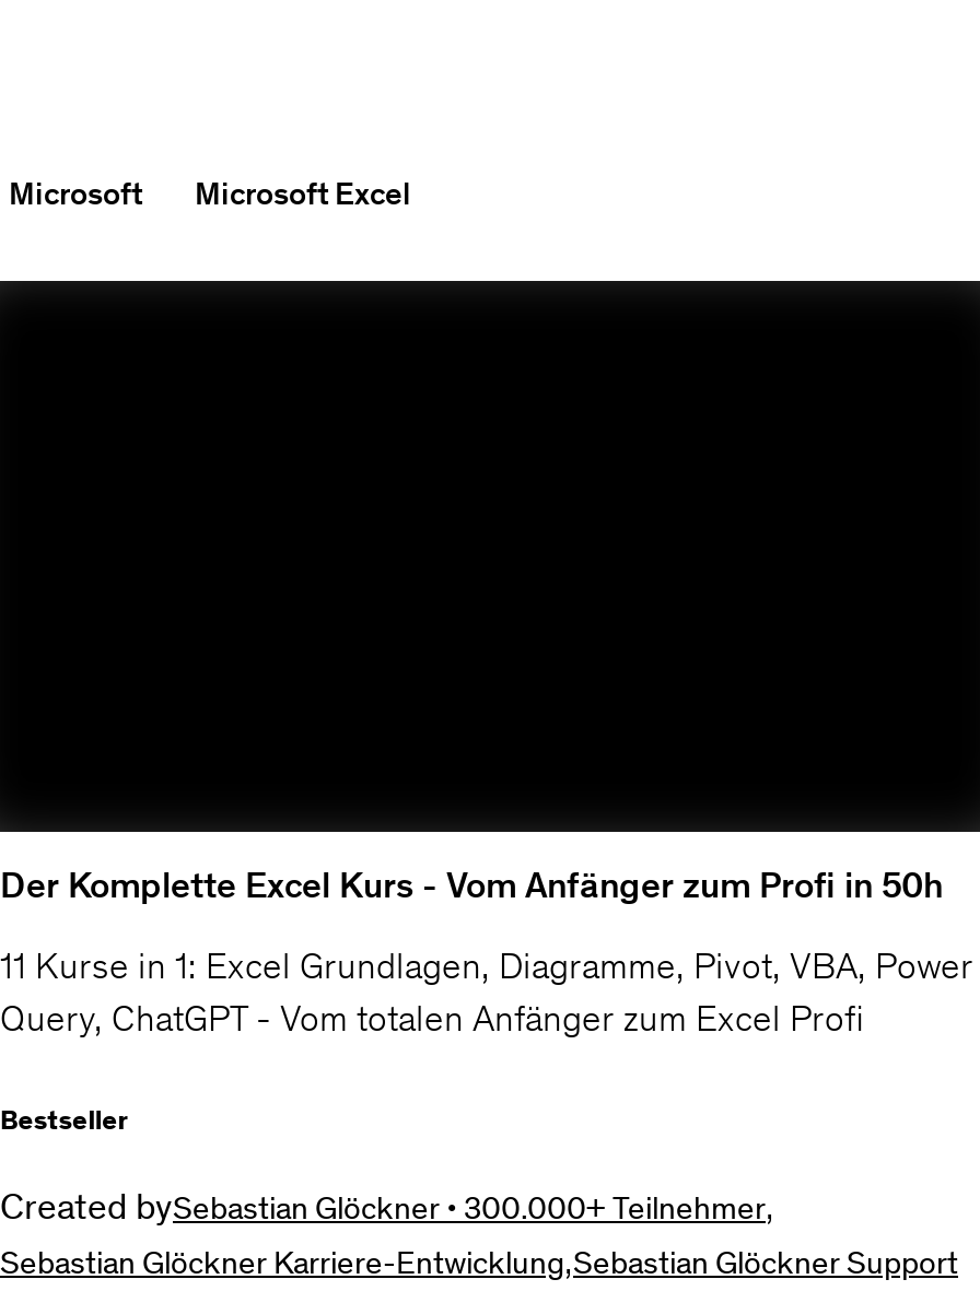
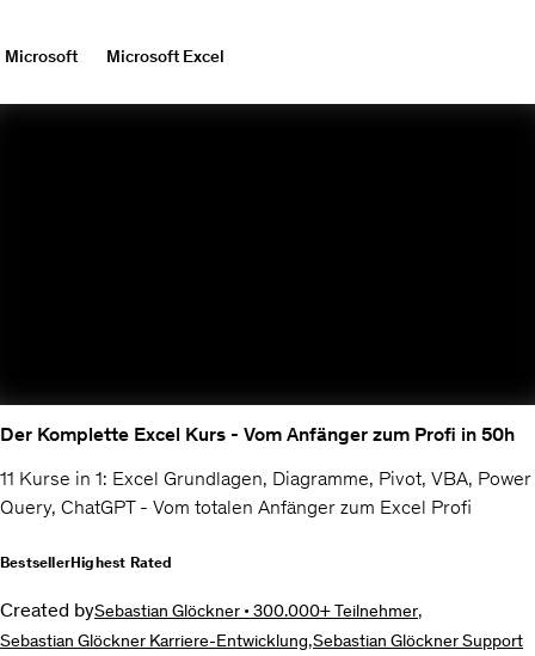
- Bestseller
+ BestsellerHighest Rated
